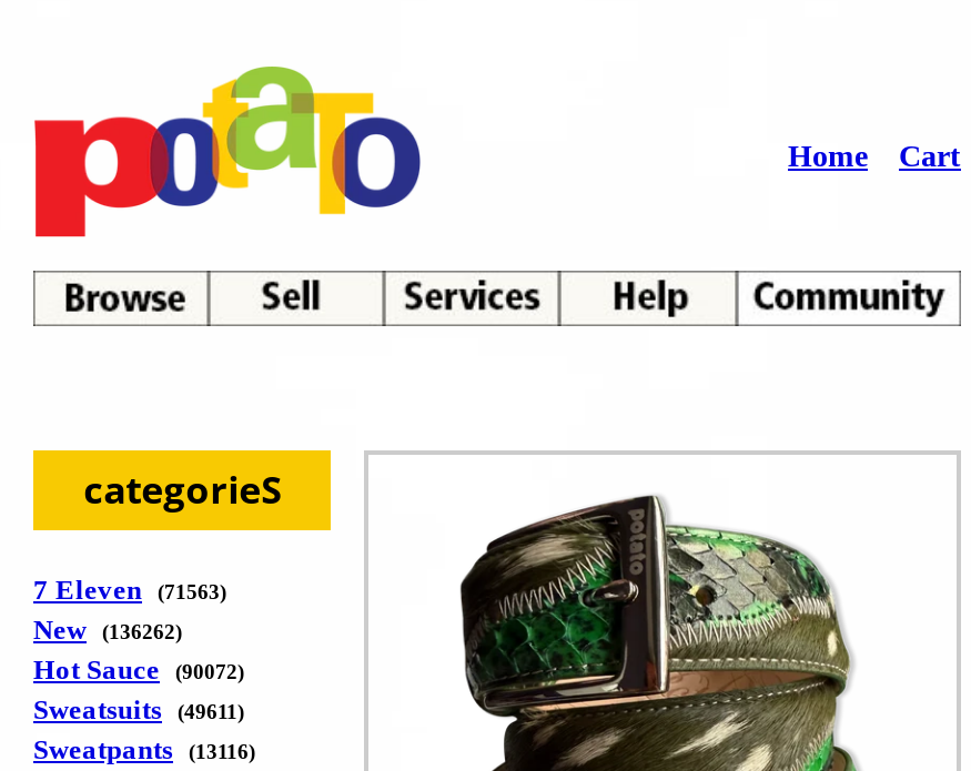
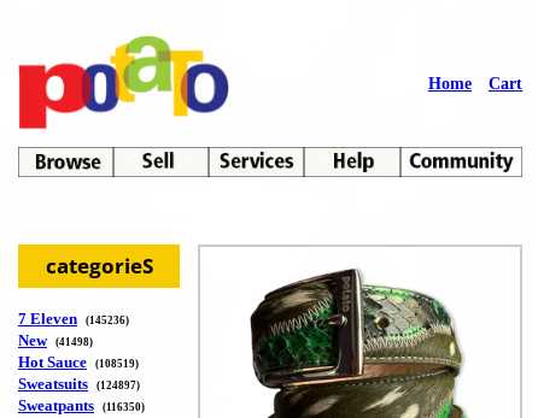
- 7 Eleven (71563)
+ 7 Eleven (145236)

- New (136262)
+ New (41498)

- Hot Sauce (90072)
+ Hot Sauce (108519)

- Sweatsuits (49611)
+ Sweatsuits (124897)

- Sweatpants (13116)
+ Sweatpants (116350)
